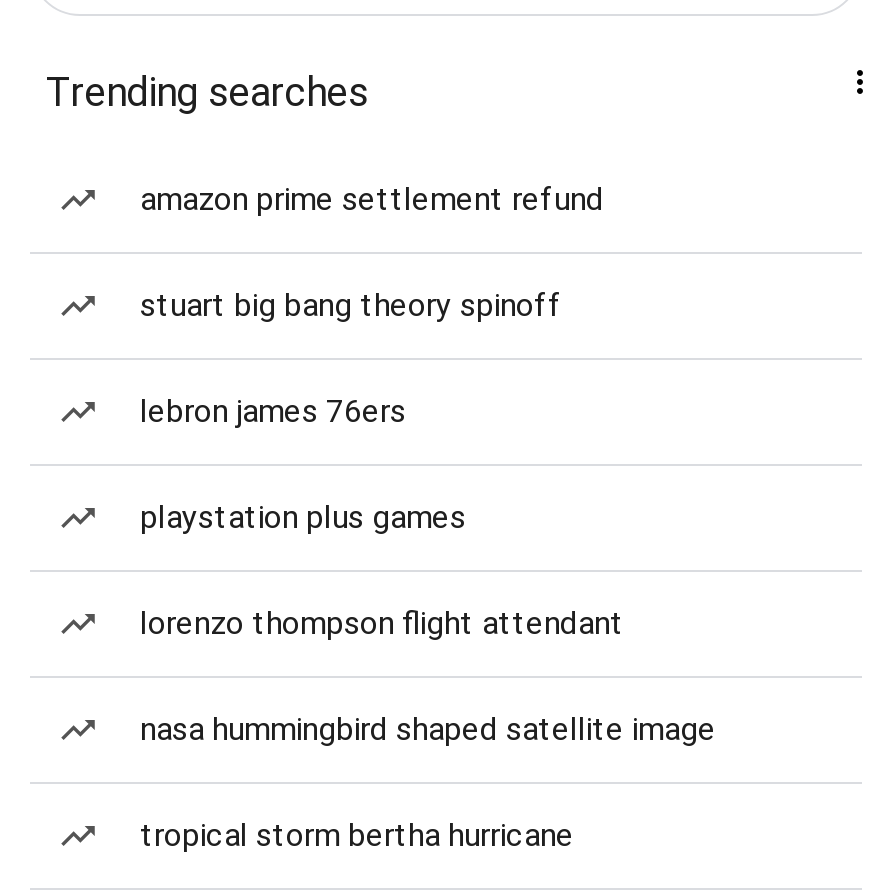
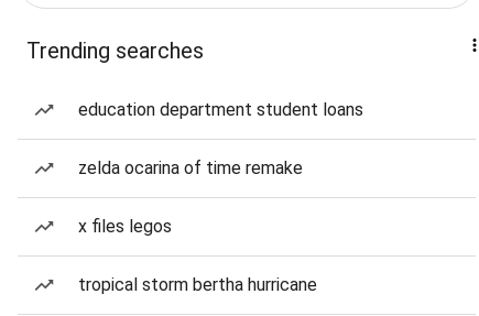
- amazon prime settlement refund
- stuart big bang theory spinoff
- lebron james 76ers
- playstation plus games
- lorenzo thompson flight attendant
- nasa hummingbird shaped satellite image
+ education department student loans
+ zelda ocarina of time remake
+ x files legos
